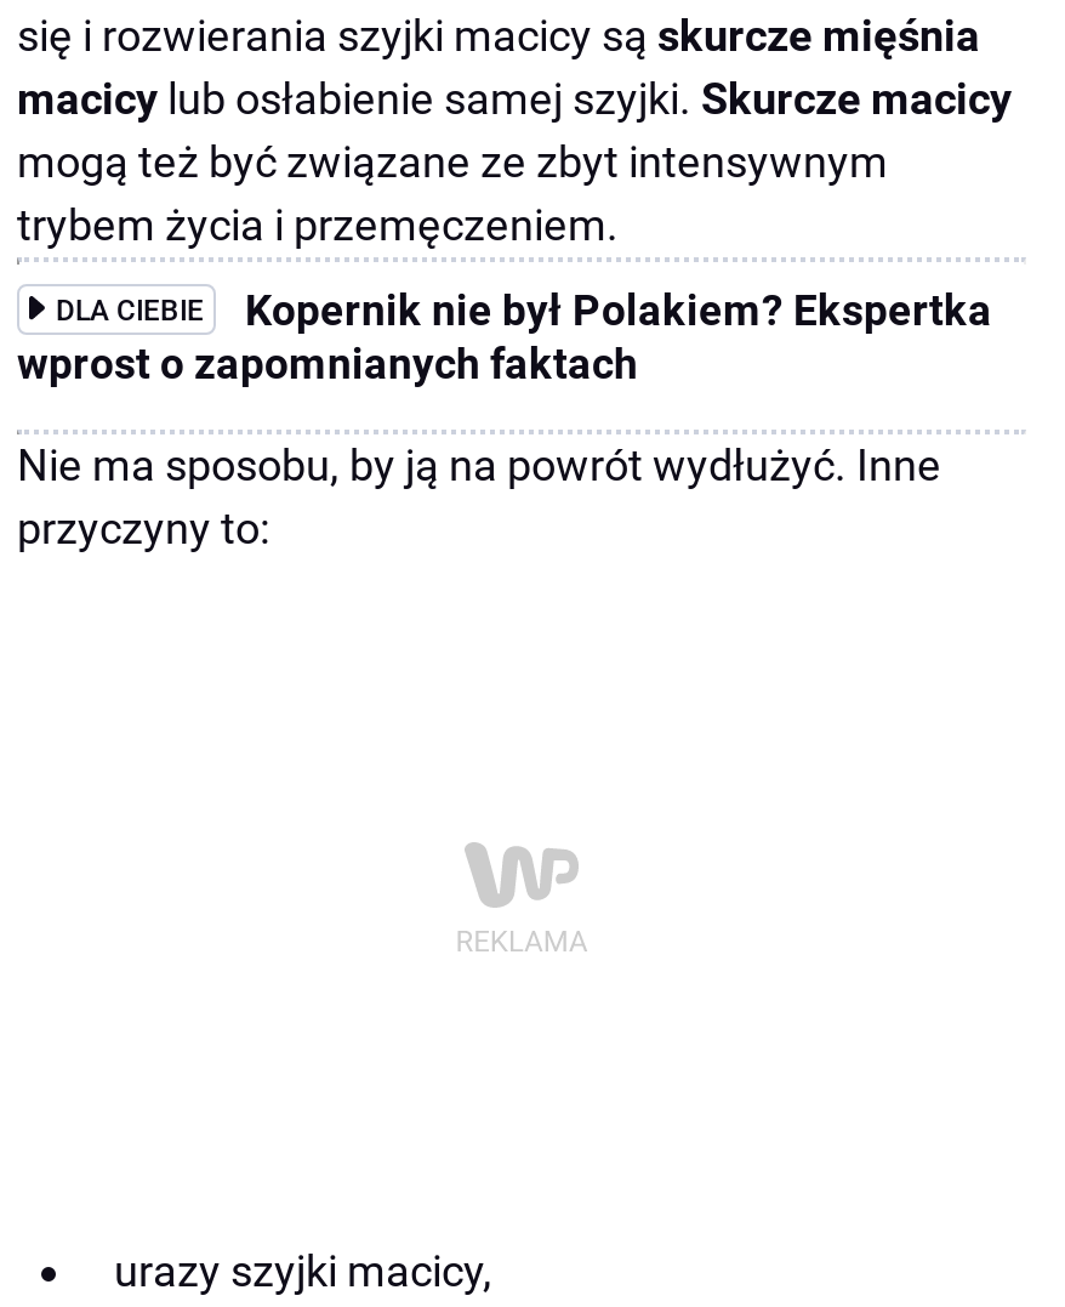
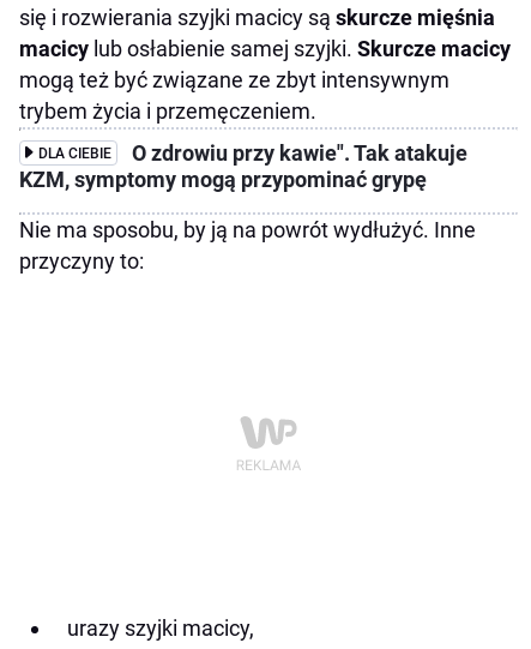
- Kopernik nie był Polakiem? Ekspertka
- wprost o zapomnianych faktach
+ O zdrowiu przy kawie". Tak atakuje
+ KZM, symptomy mogą przypominać grypę
